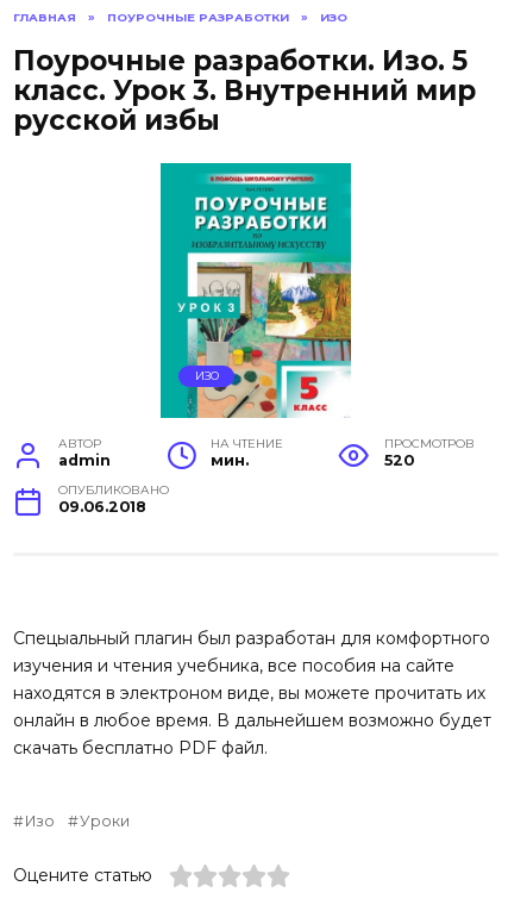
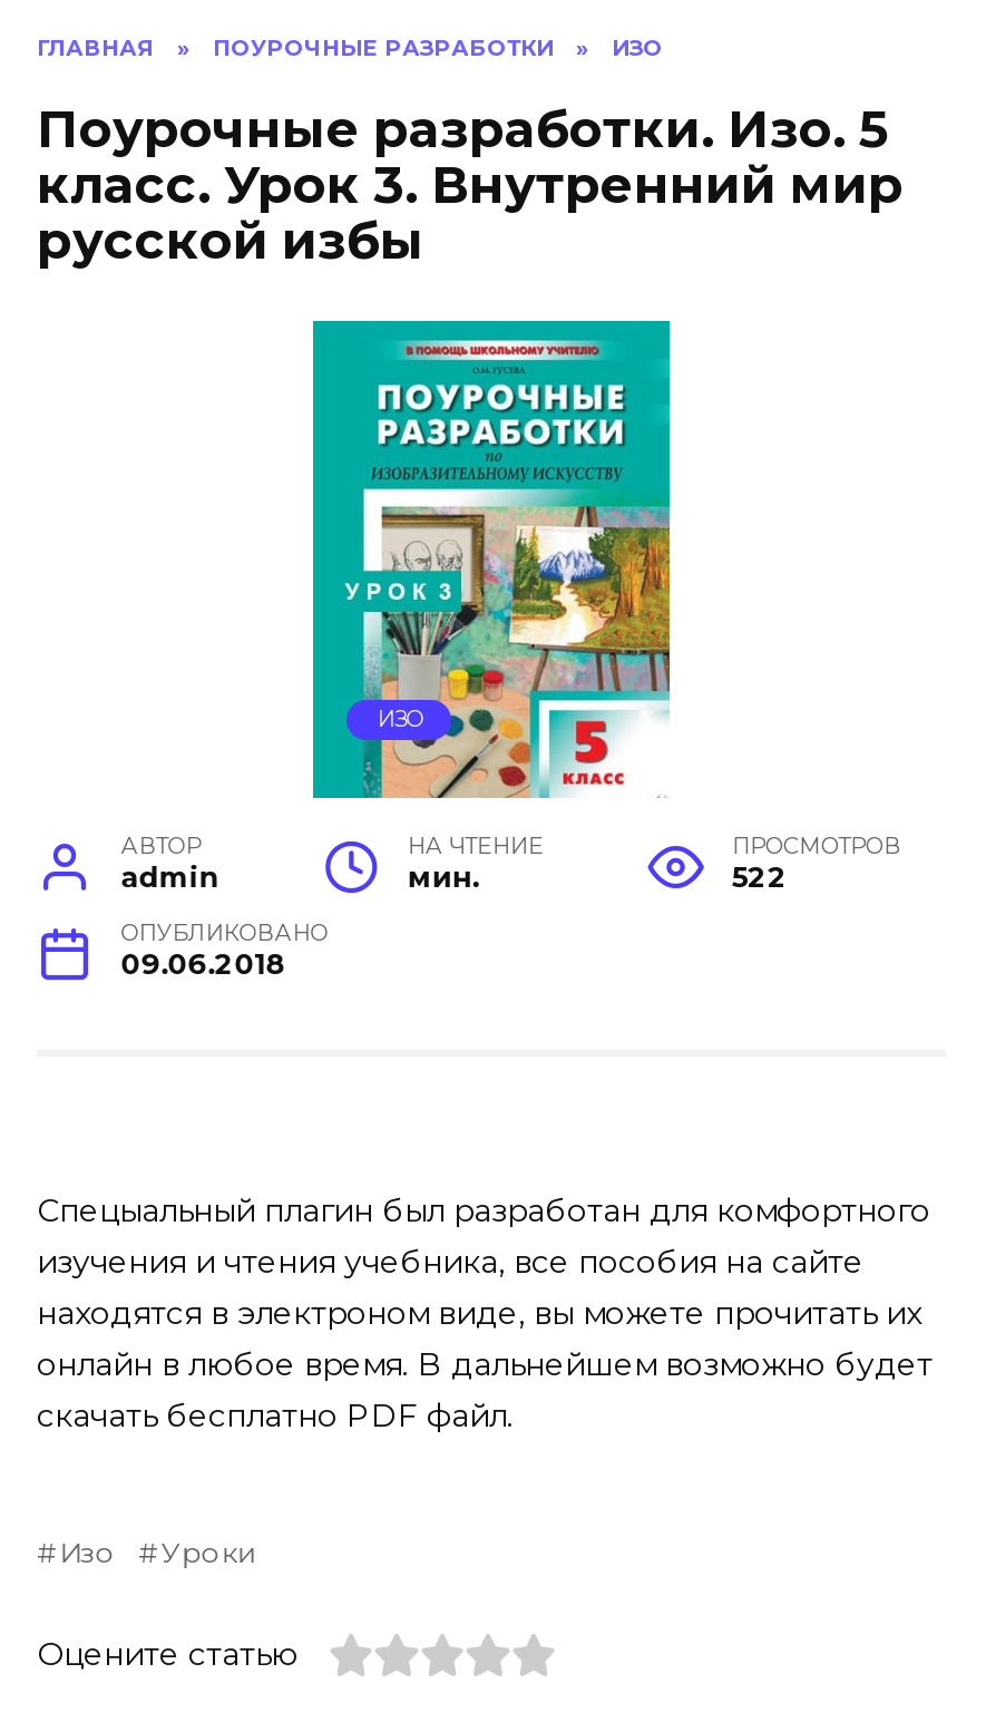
- 520
+ 522
